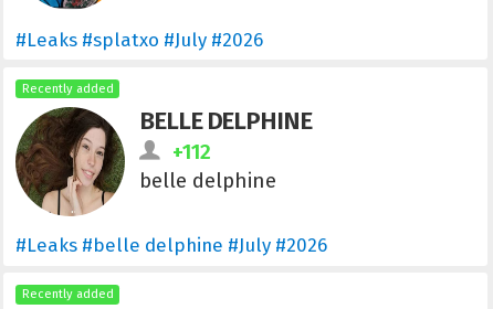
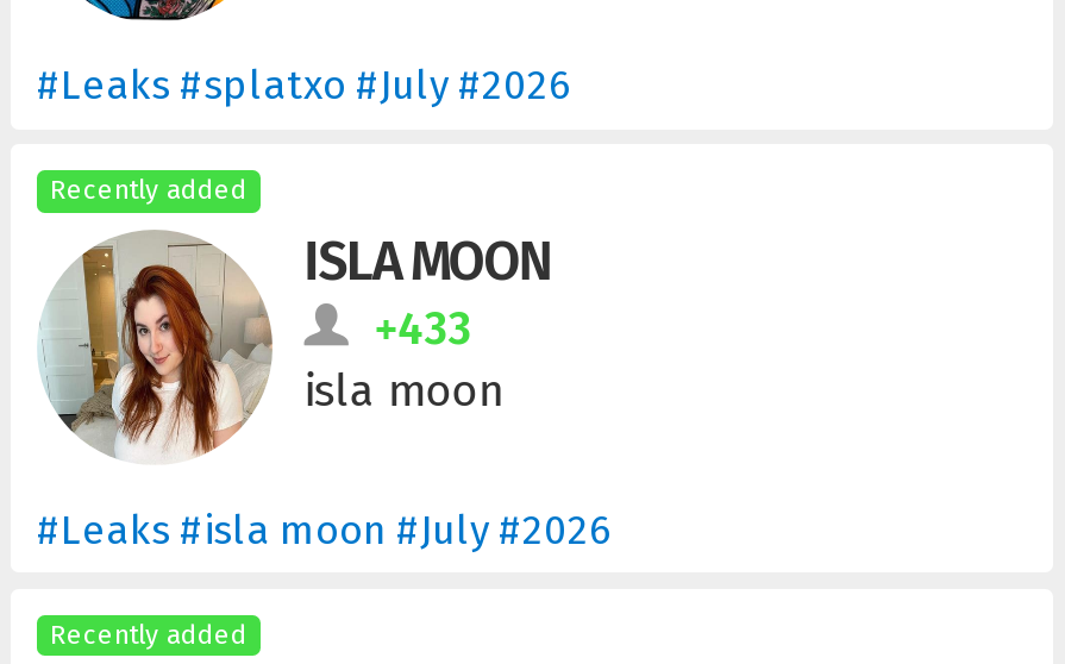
- [image]
- BELLE DELPHINE
- +112
- belle delphine
+ [image]
+ ISLA MOON
+ +433
+ isla moon

- #Leaks #belle delphine #July #2026
+ #Leaks #isla moon #July #2026
